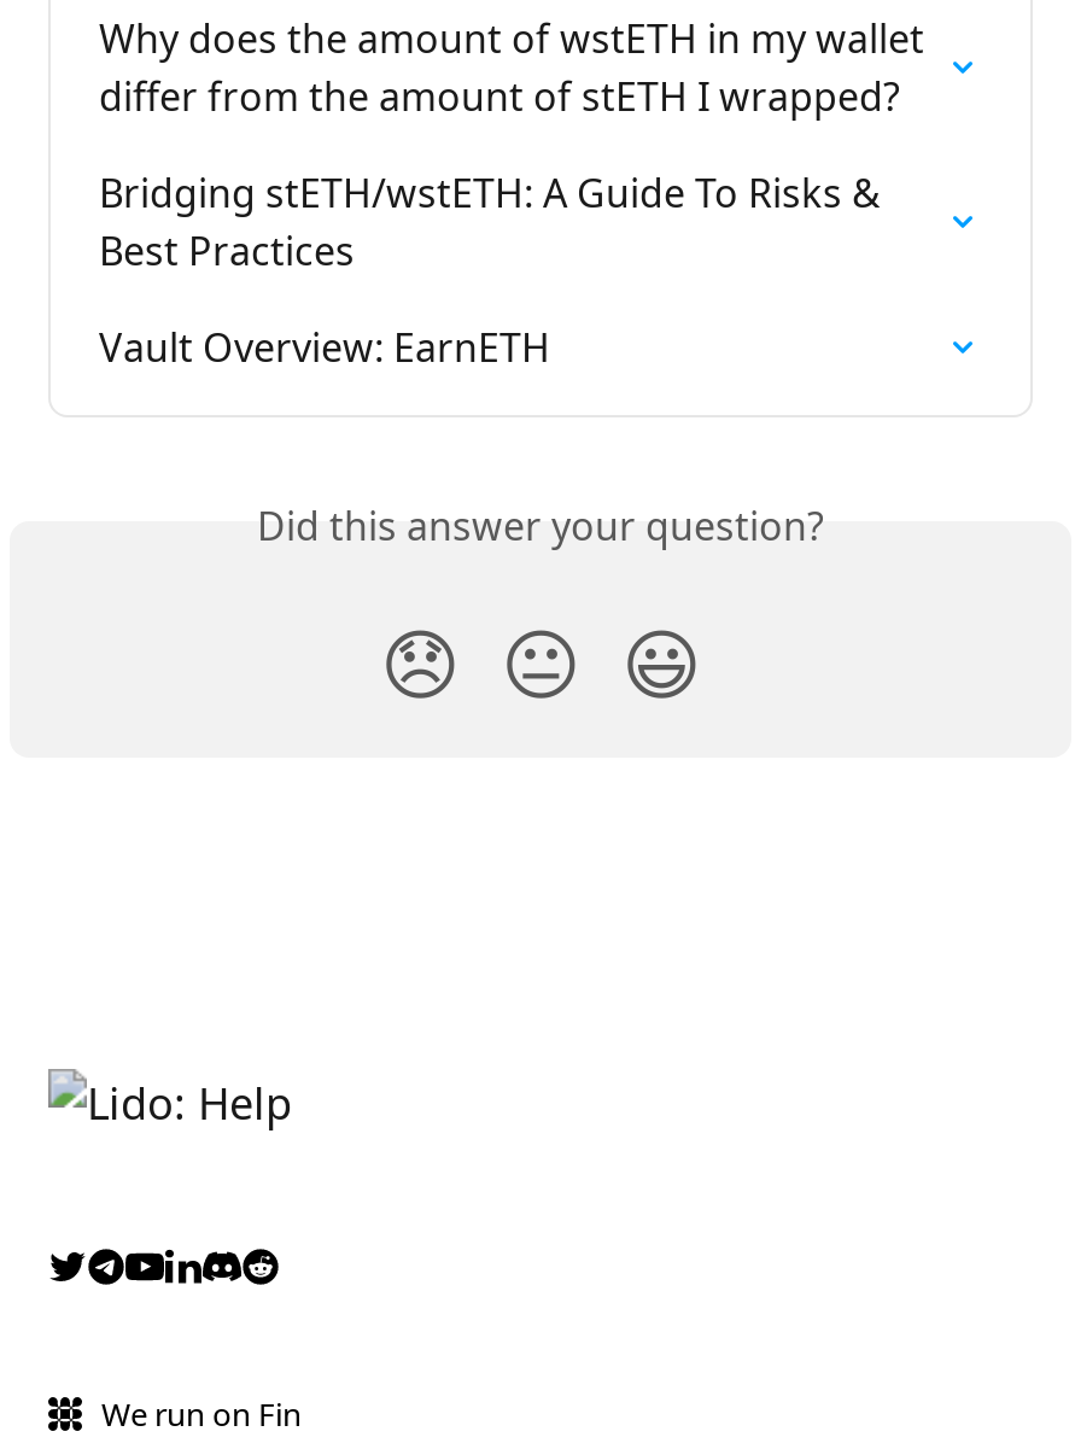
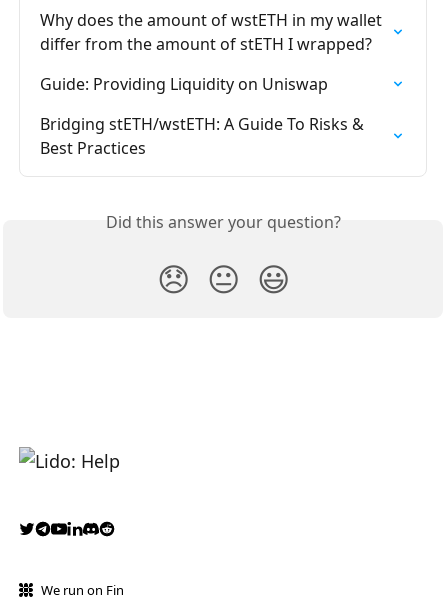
+ Guide: Providing Liquidity on Uniswap

moved down: Bridging stETH/wstETH: A Guide To Risks & | Best Practices

- Vault Overview: EarnETH
